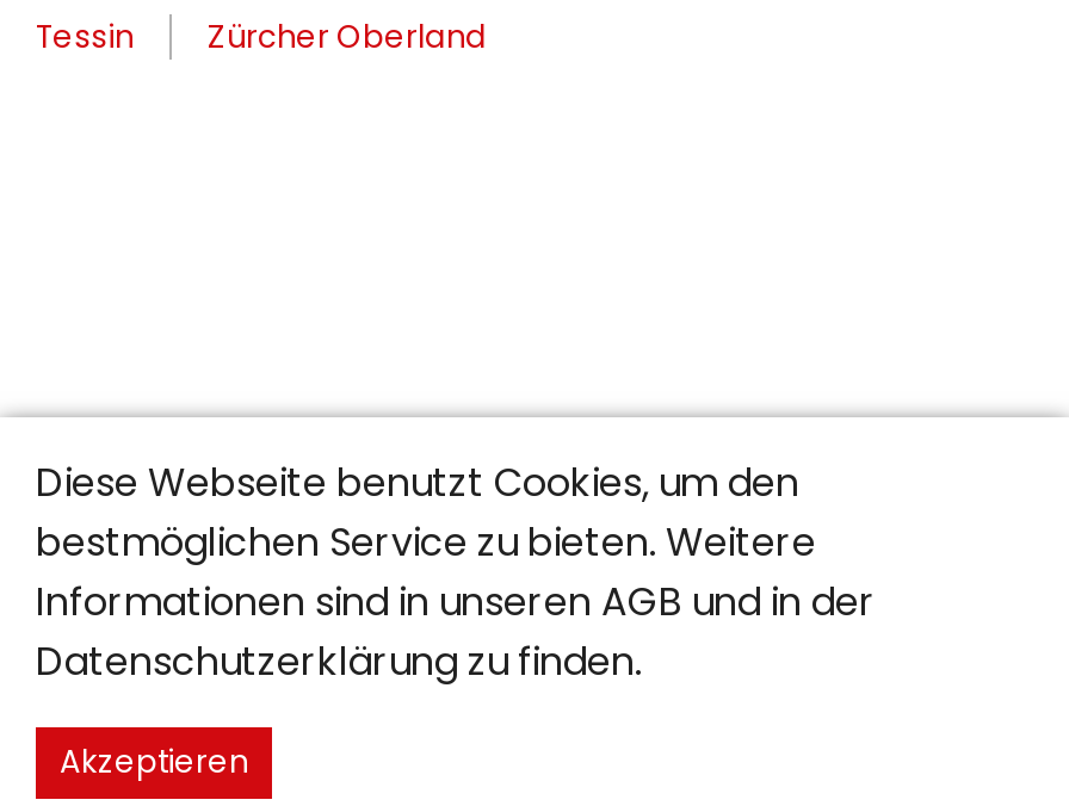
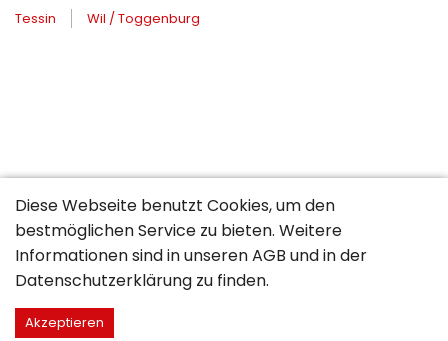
- Zürcher Oberland
+ Wil / Toggenburg
